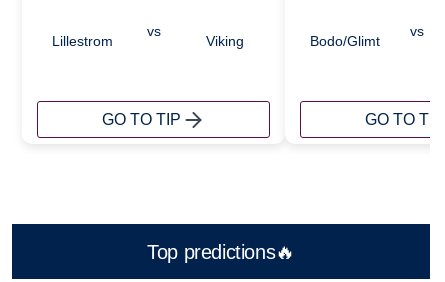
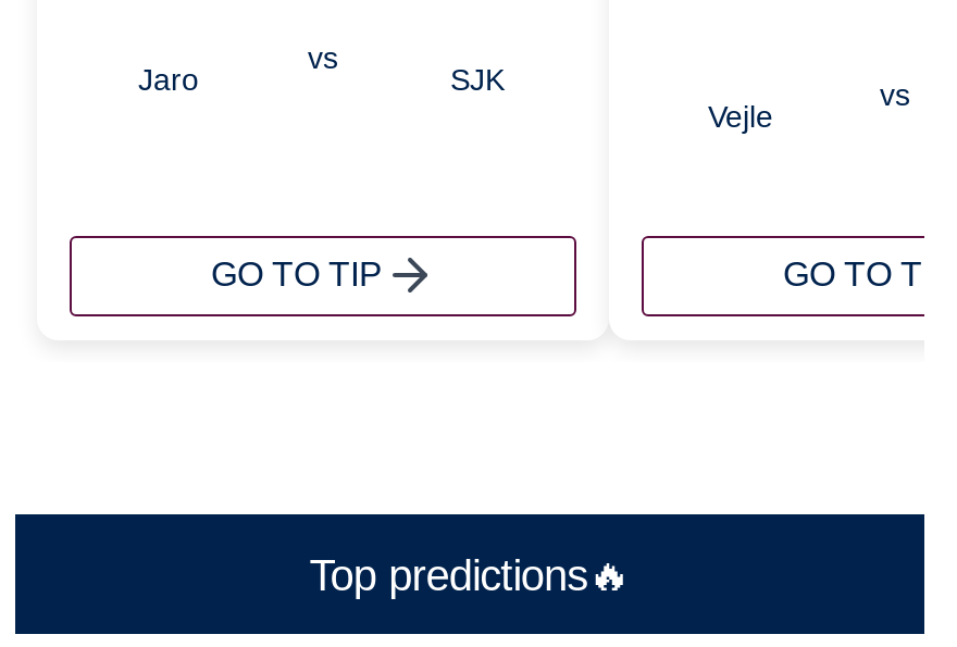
- Lillestrom
+ Jaro

- Viking
+ SJK

- Bodo/Glimt
+ Vejle
